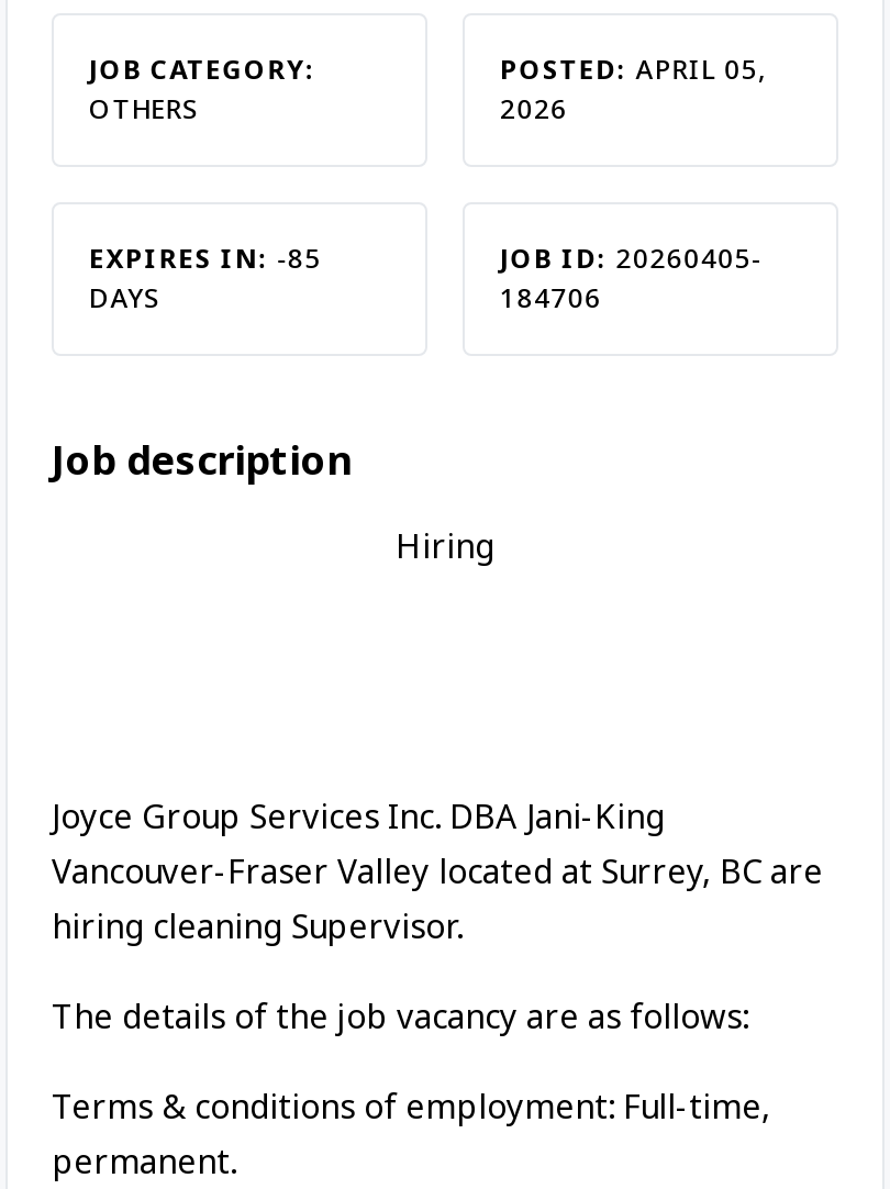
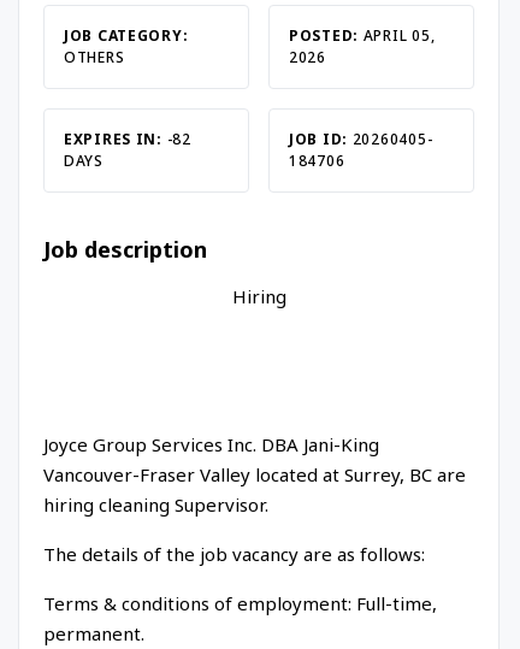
- EXPIRES IN: -85
+ EXPIRES IN: -82
